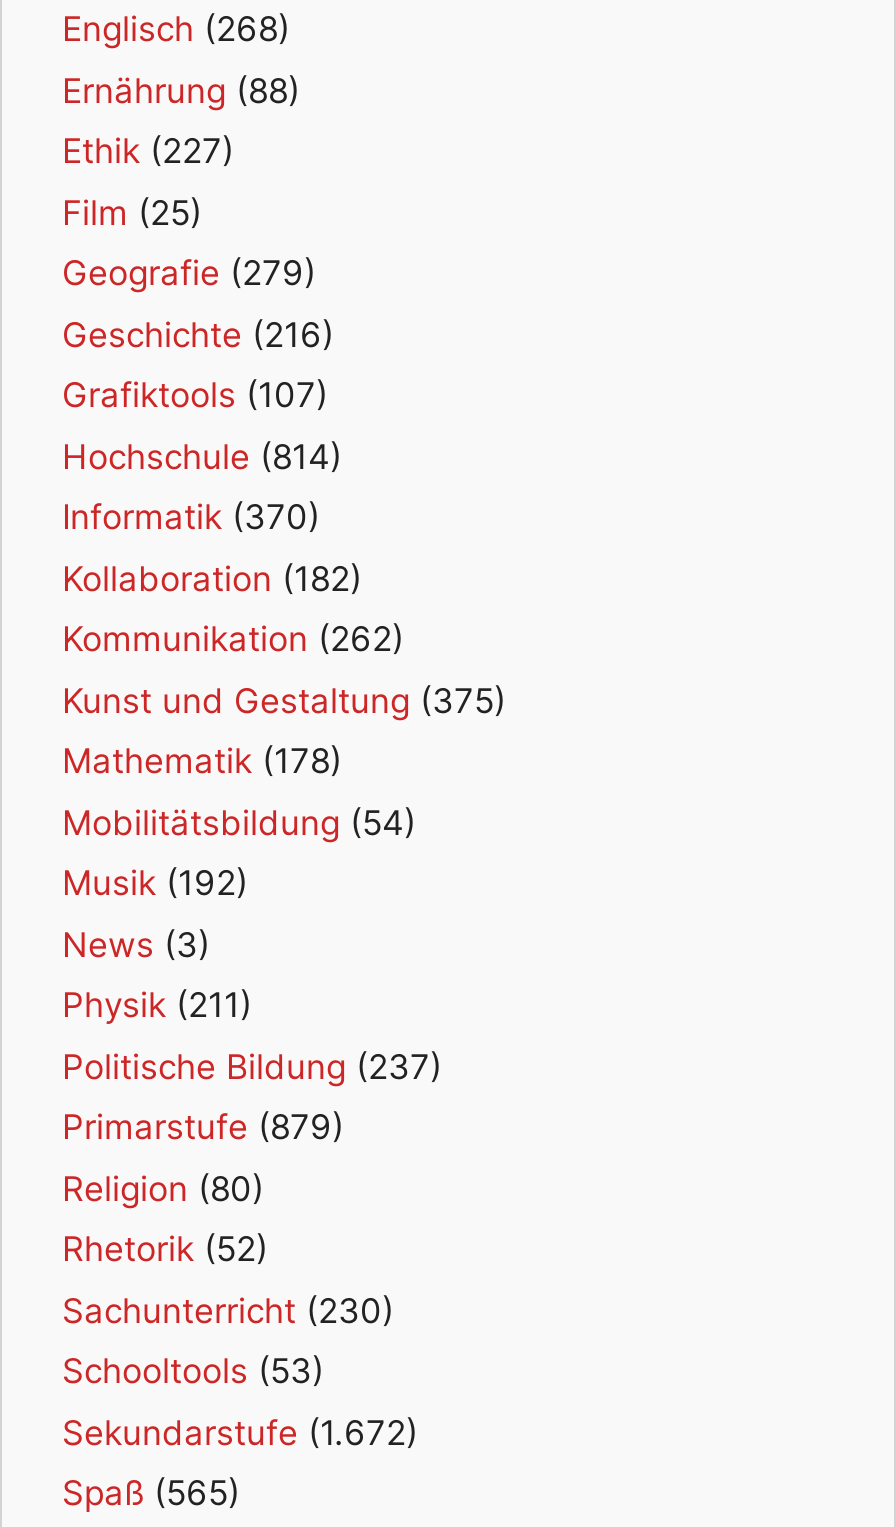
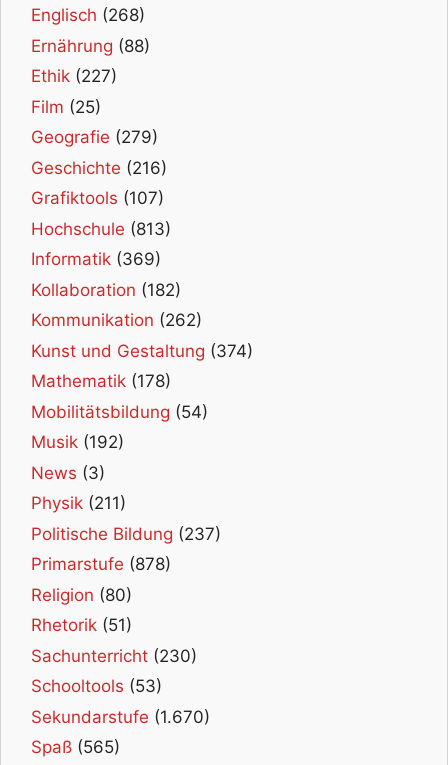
- Hochschule (814)
+ Hochschule (813)

- Informatik (370)
+ Informatik (369)

- Kunst und Gestaltung (375)
+ Kunst und Gestaltung (374)

- Primarstufe (879)
+ Primarstufe (878)

- Rhetorik (52)
+ Rhetorik (51)

- Sekundarstufe (1.672)
+ Sekundarstufe (1.670)
